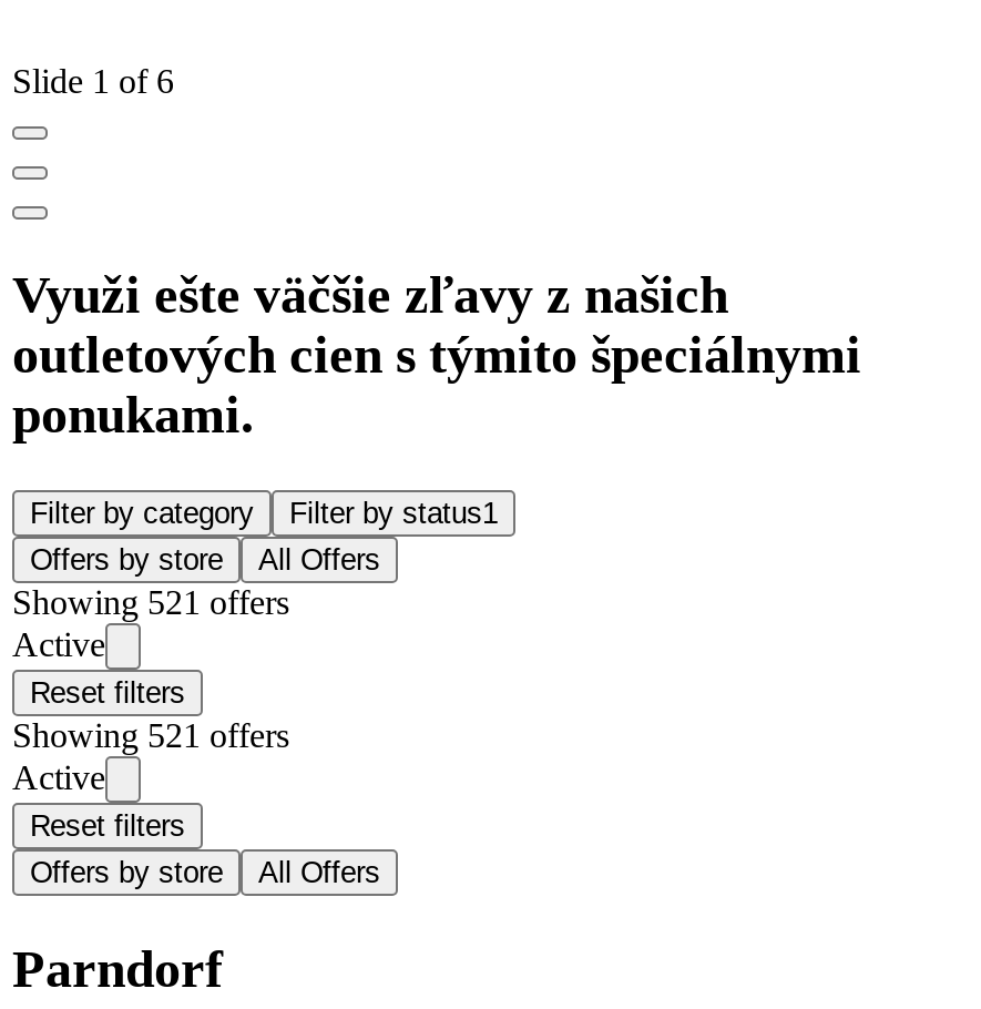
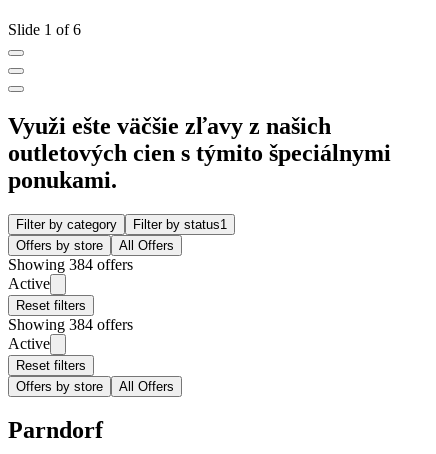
- Showing 521 offers
+ Showing 384 offers

- Showing 521 offers
+ Showing 384 offers
